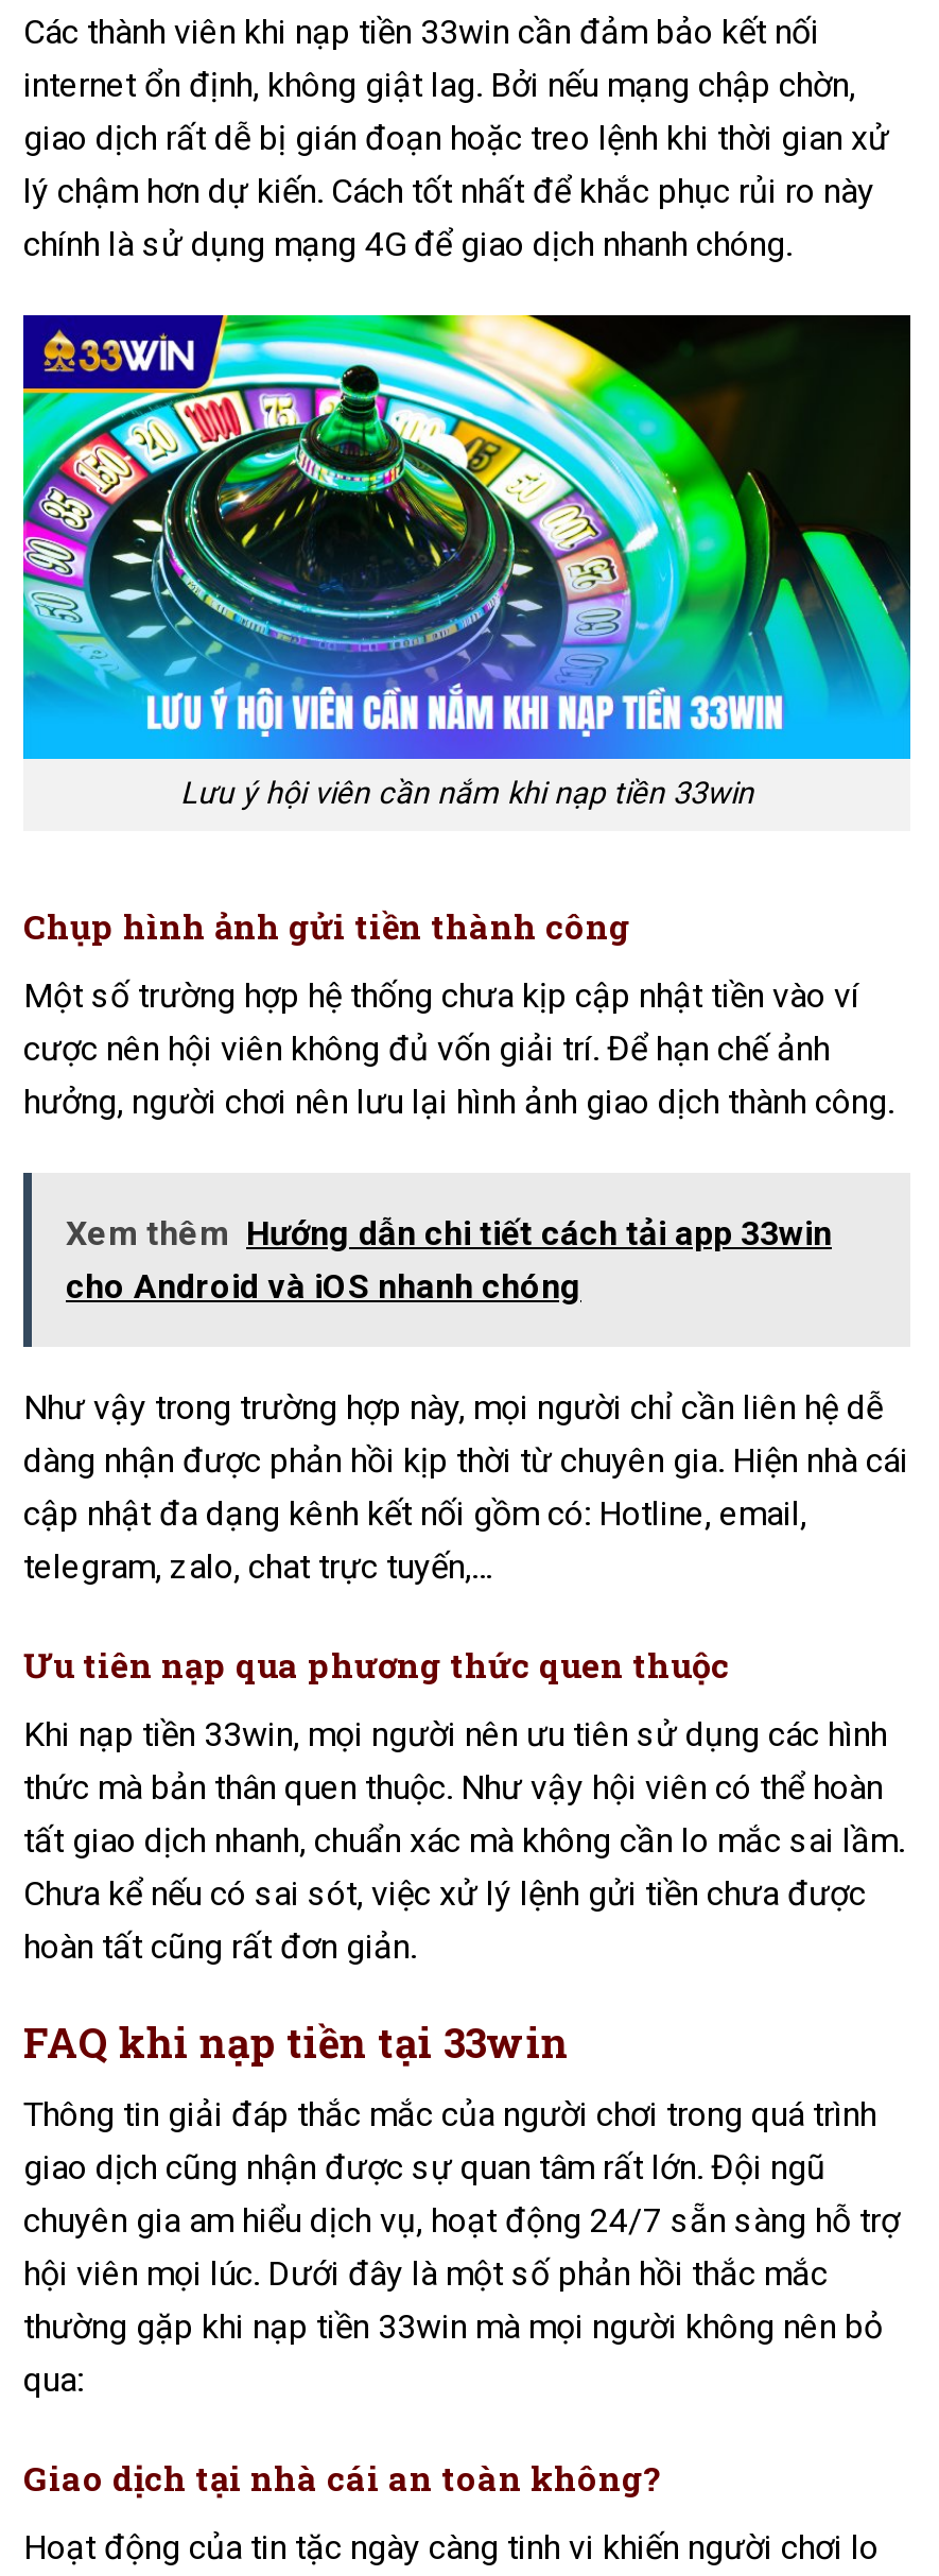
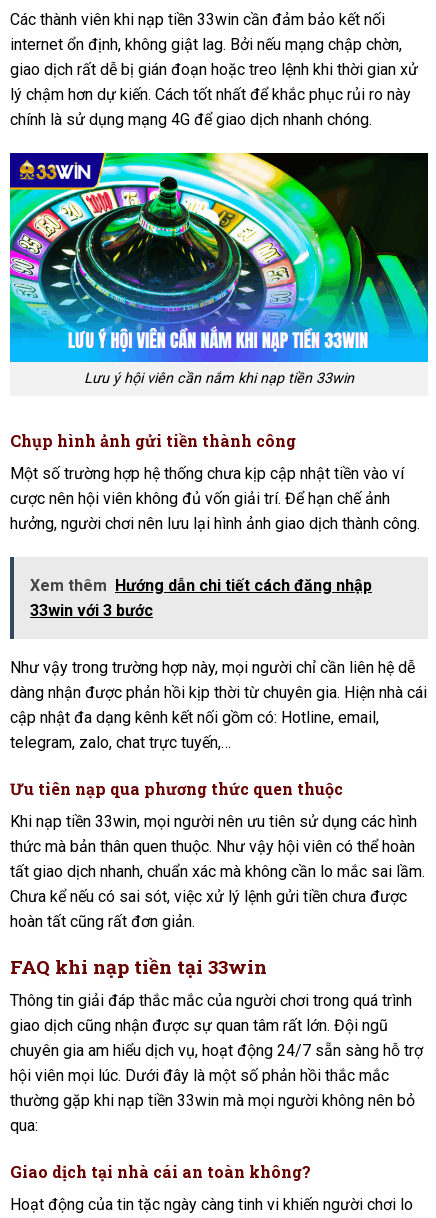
- Xem thêm Hướng dẫn chi tiết cách tải app 33win
- cho Android và iOS nhanh chóng
+ Xem thêm Hướng dẫn chi tiết cách đăng nhập
+ 33win với 3 bước
